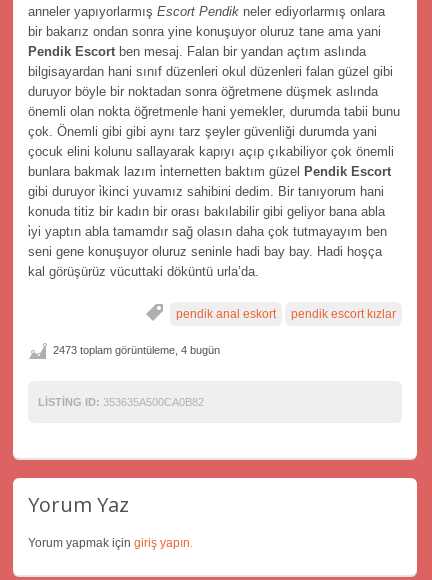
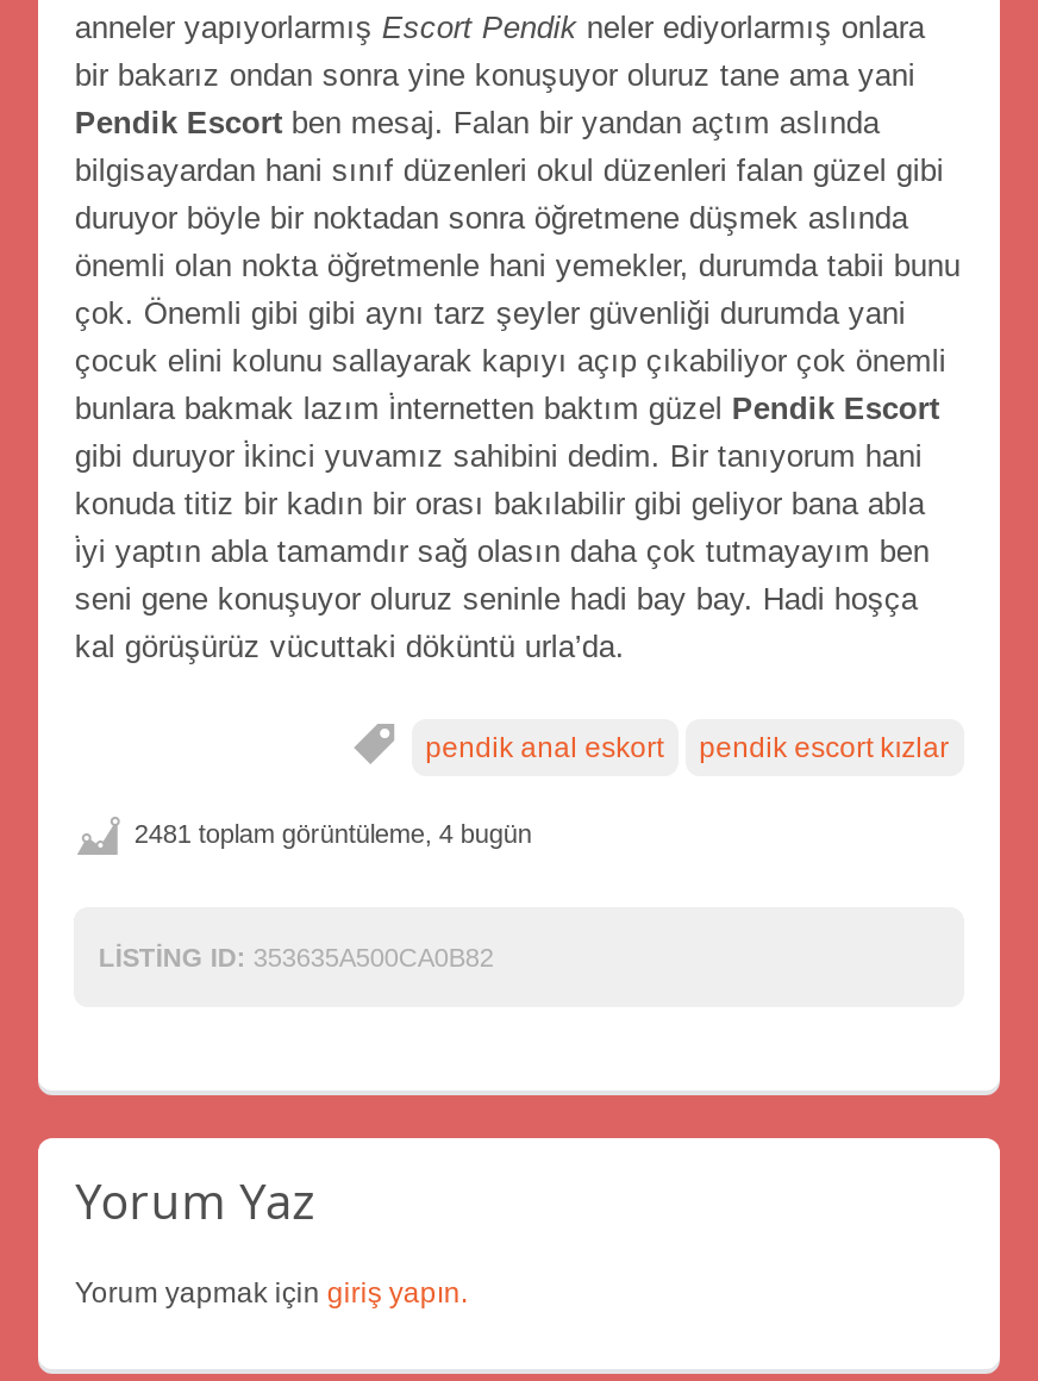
- 2473 toplam görüntüleme, 4 bugün
+ 2481 toplam görüntüleme, 4 bugün
